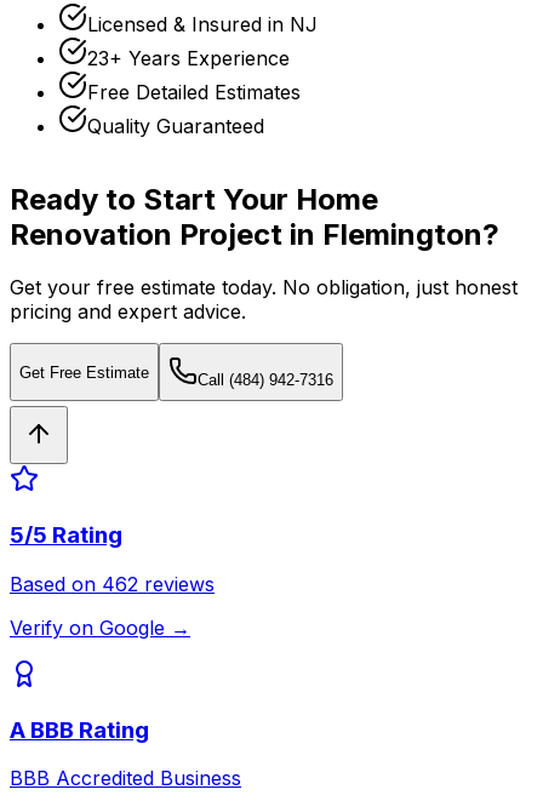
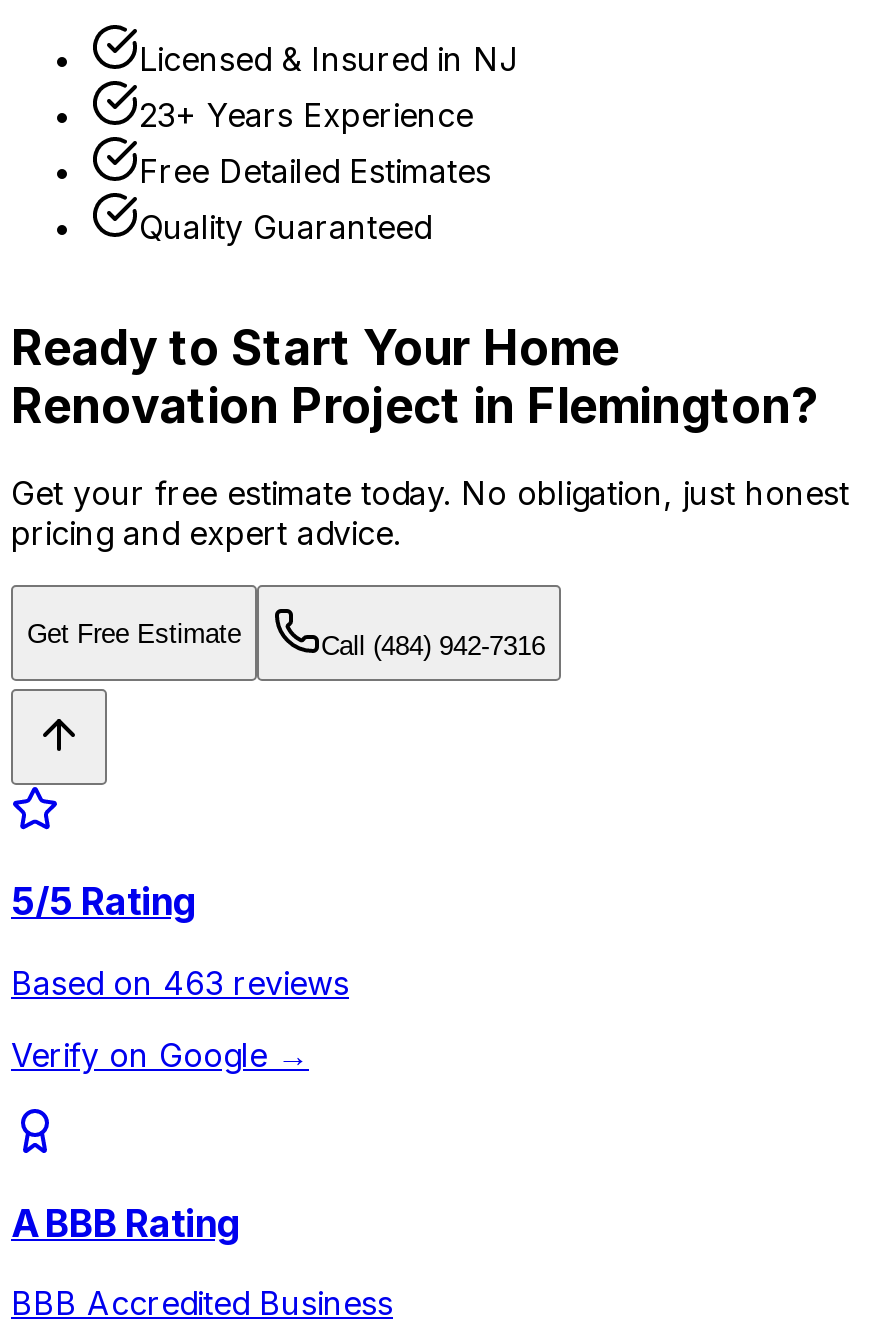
- Based on 462 reviews
+ Based on 463 reviews
